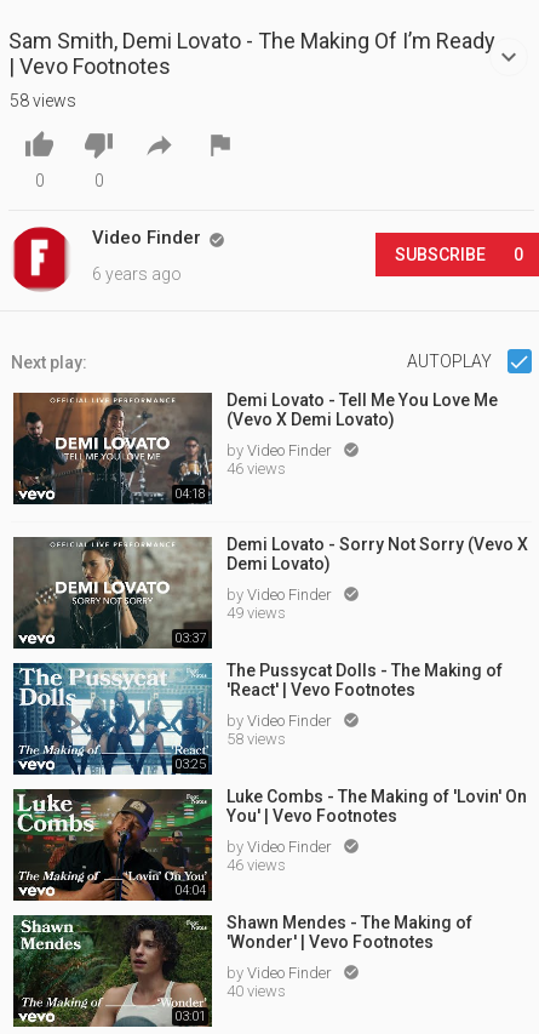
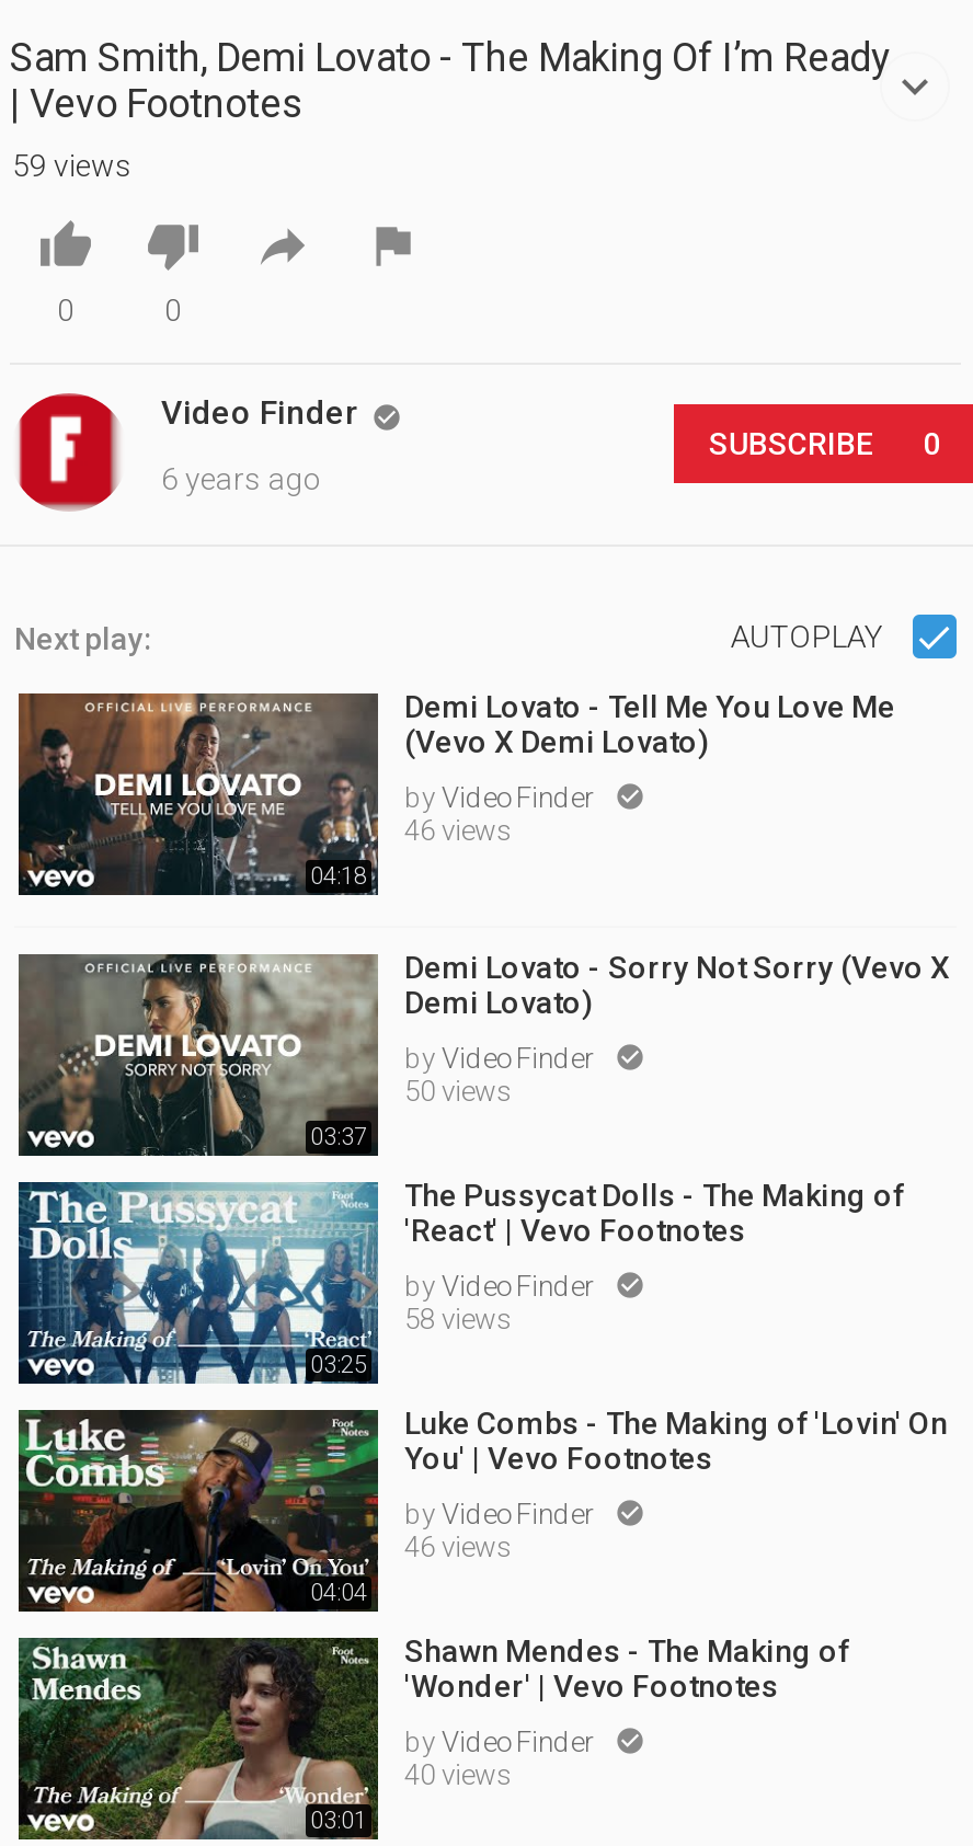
- 58 views
+ 59 views

- 49 views
+ 50 views
